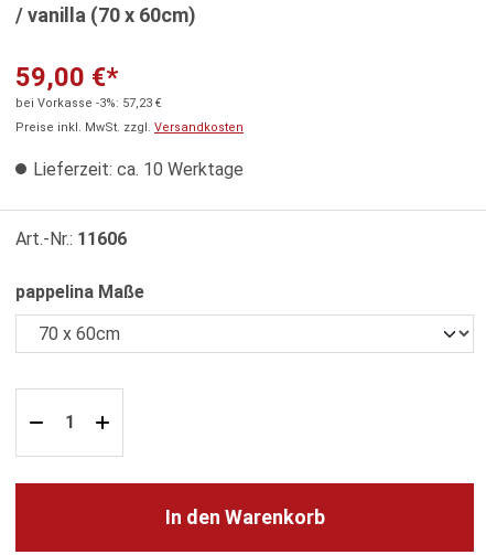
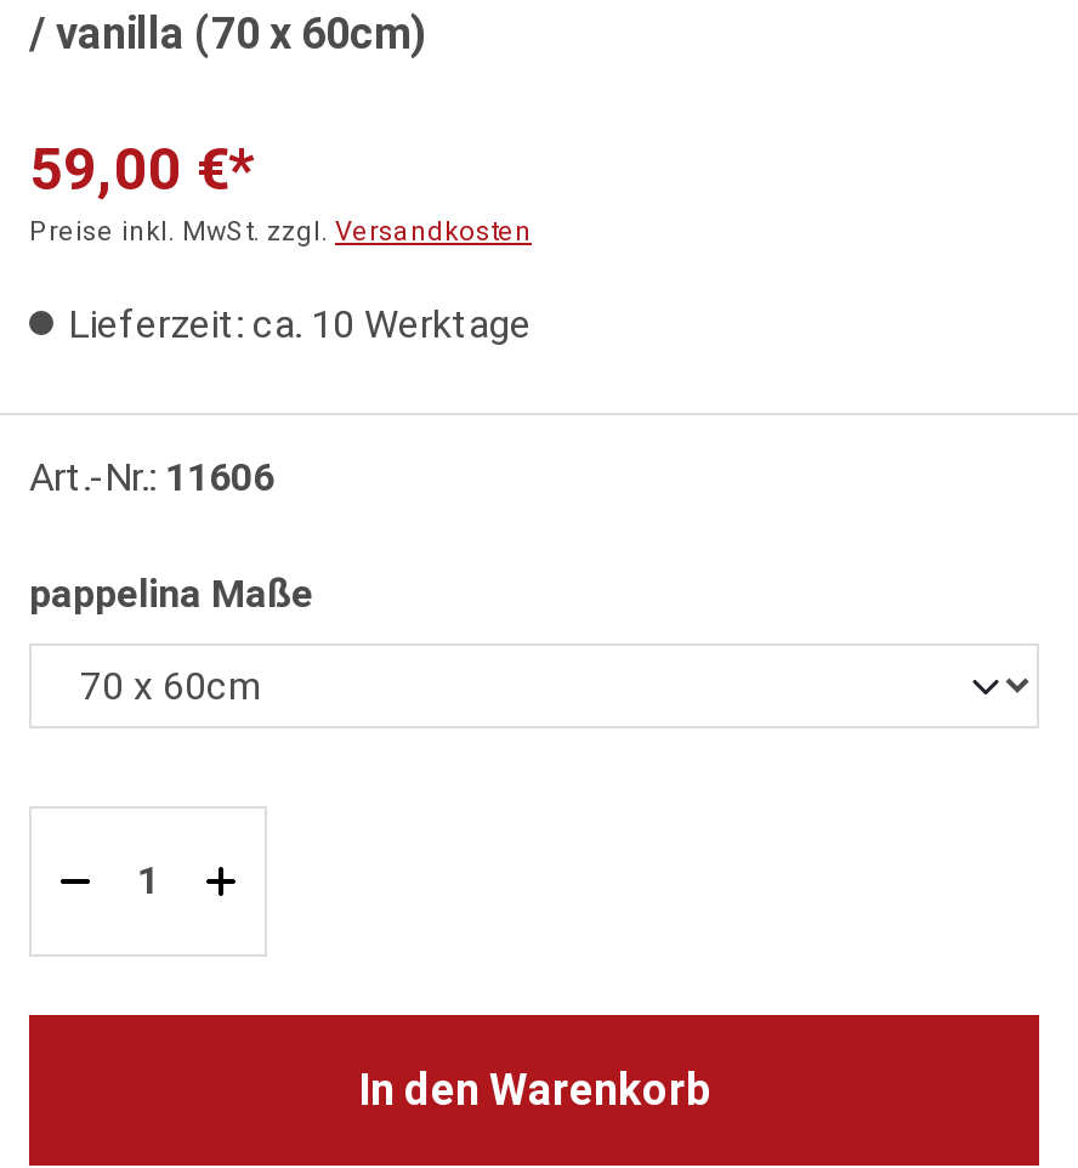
- bei Vorkasse -3%: 57,23 €
